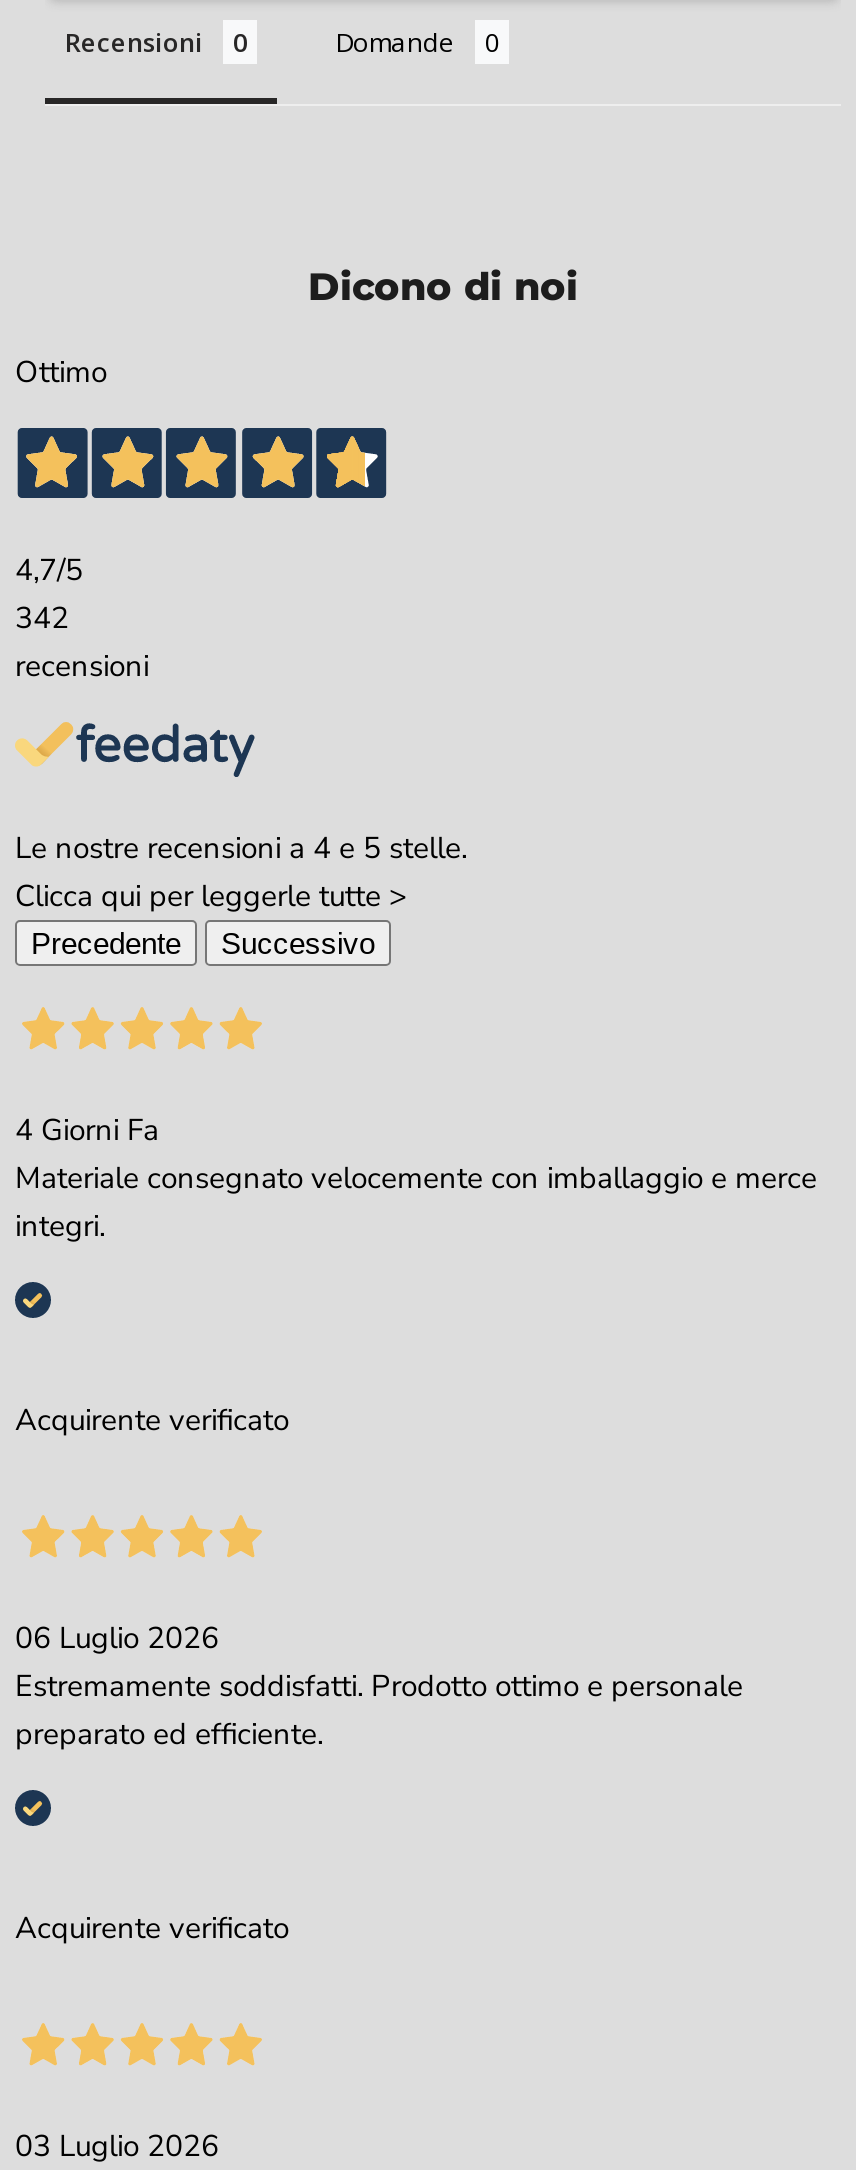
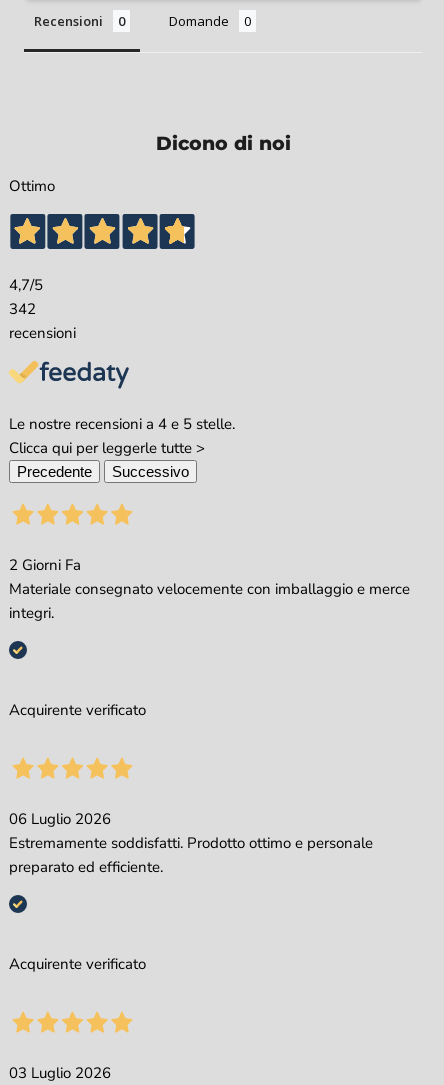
- 4 Giorni Fa
+ 2 Giorni Fa
